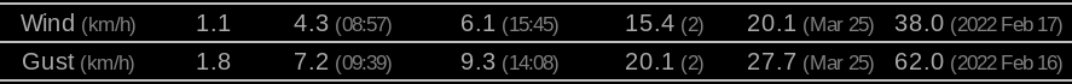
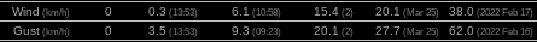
- 1.1
+ 0

- 4.3 (08:57)
+ 0.3 (13:53)

- 6.1 (15:45)
+ 6.1 (10:58)

- 1.8
+ 0

- 7.2 (09:39)
+ 3.5 (13:53)

- 9.3 (14:08)
+ 9.3 (09:23)
